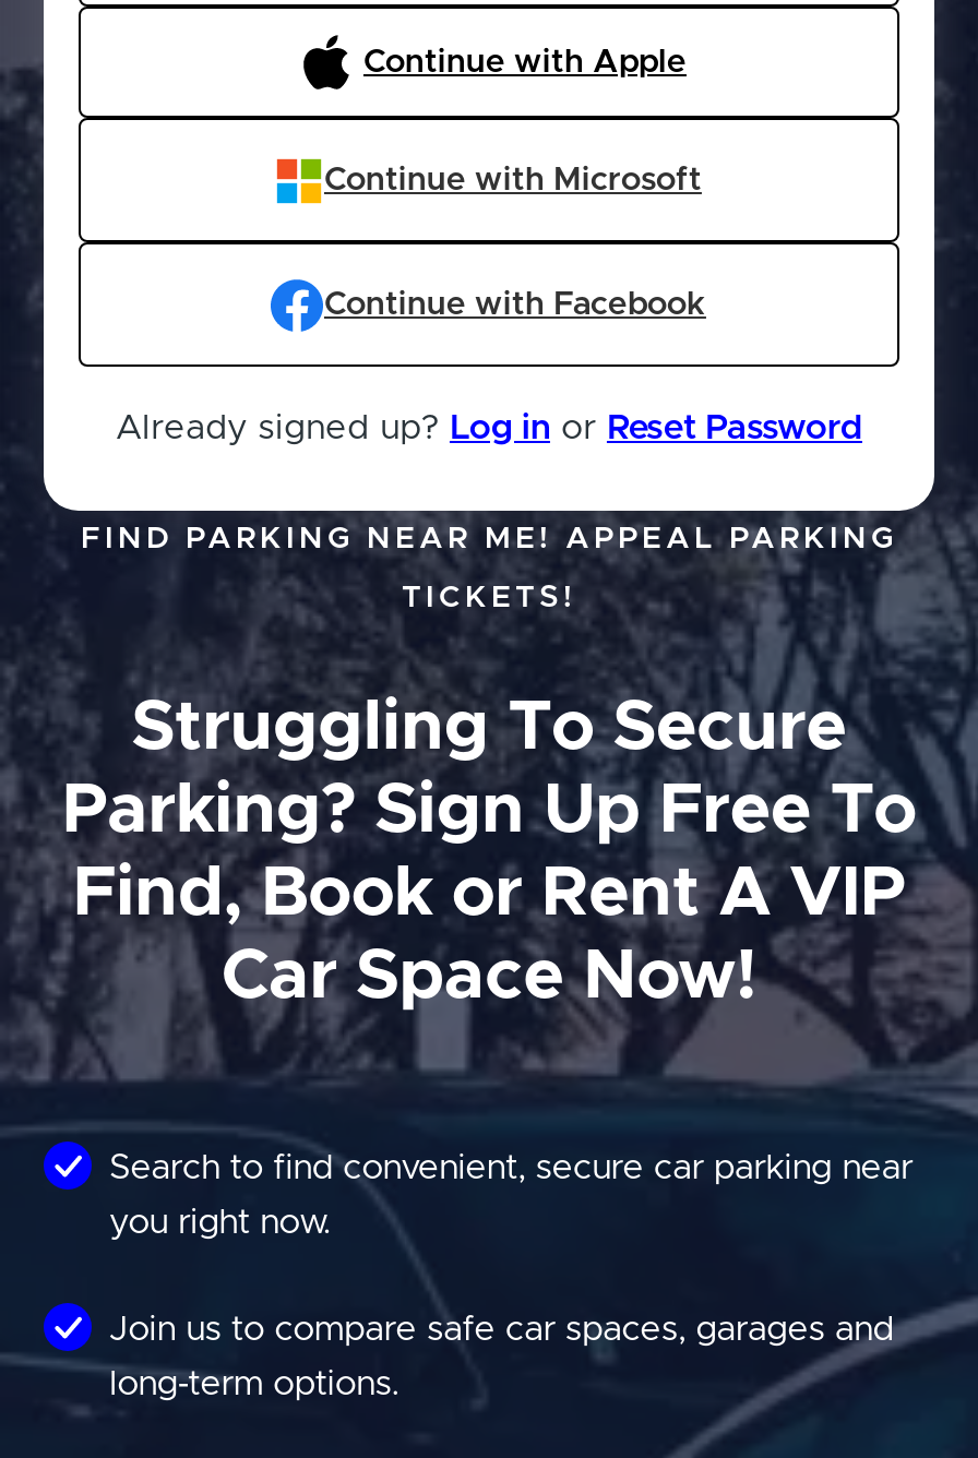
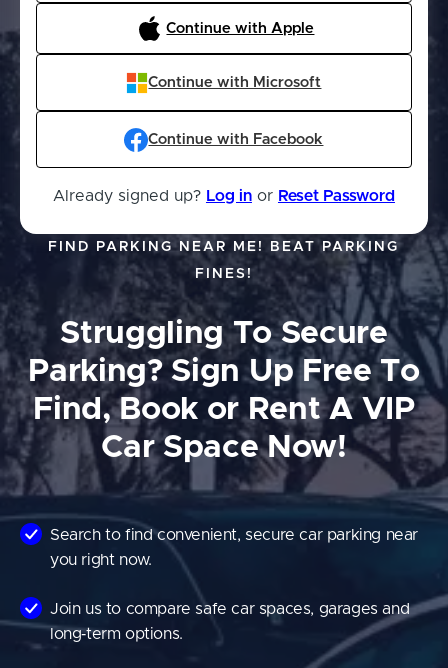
- FIND PARKING NEAR ME! APPEAL PARKING
+ FIND PARKING NEAR ME! BEAT PARKING

- TICKETS!
+ FINES!
